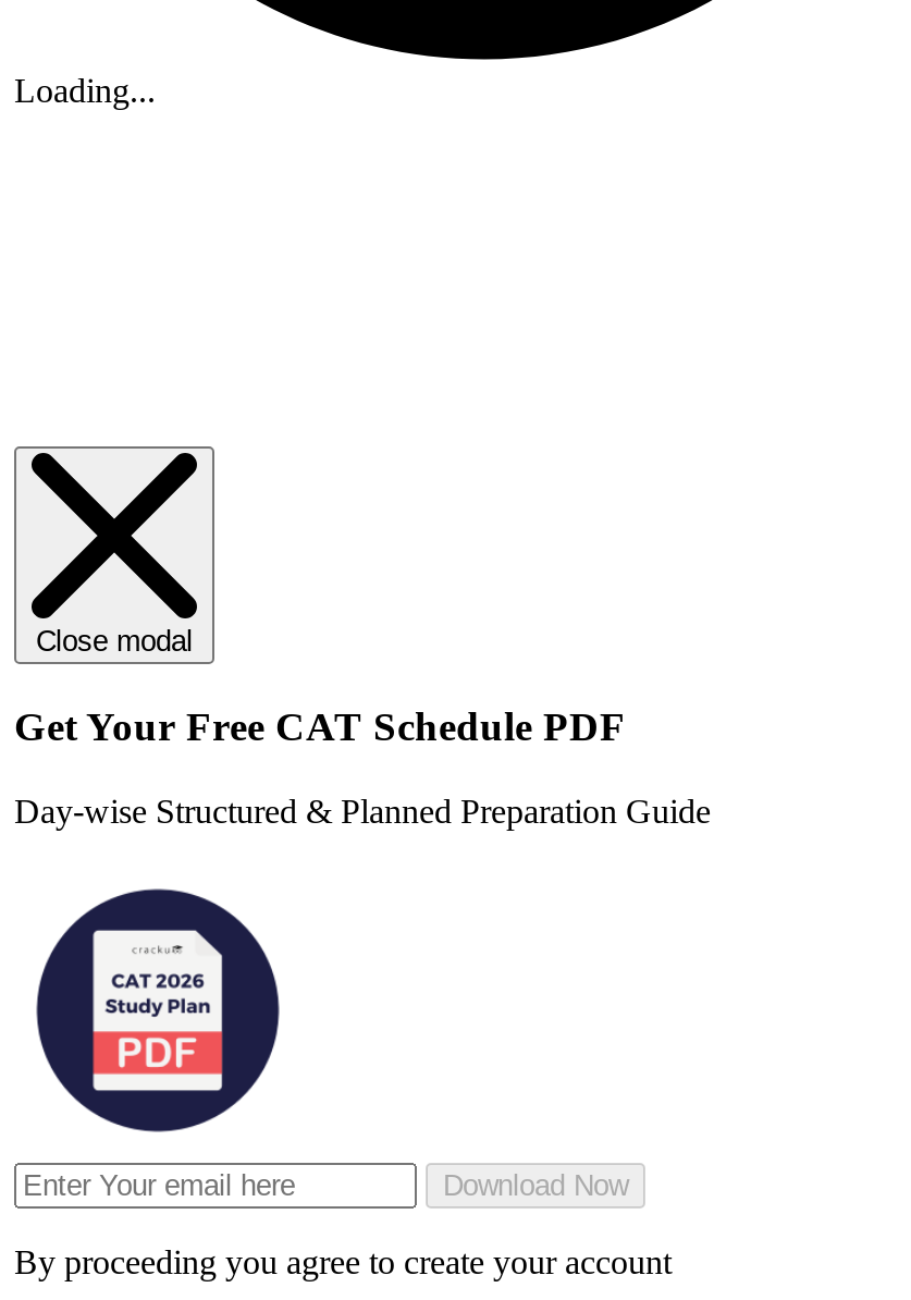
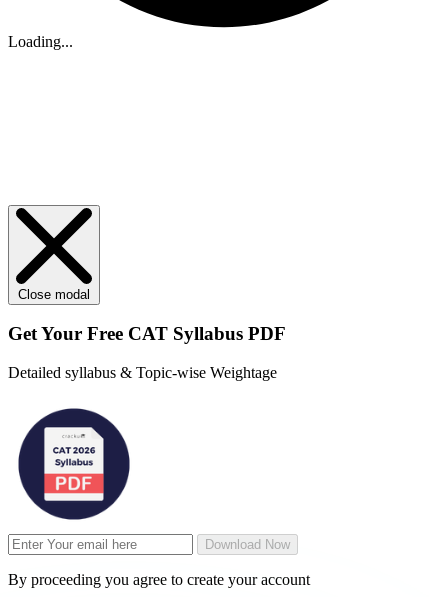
- Get Your Free CAT Schedule PDF
+ Get Your Free CAT Syllabus PDF

- Day-wise Structured & Planned Preparation Guide
+ Detailed syllabus & Topic-wise Weightage
